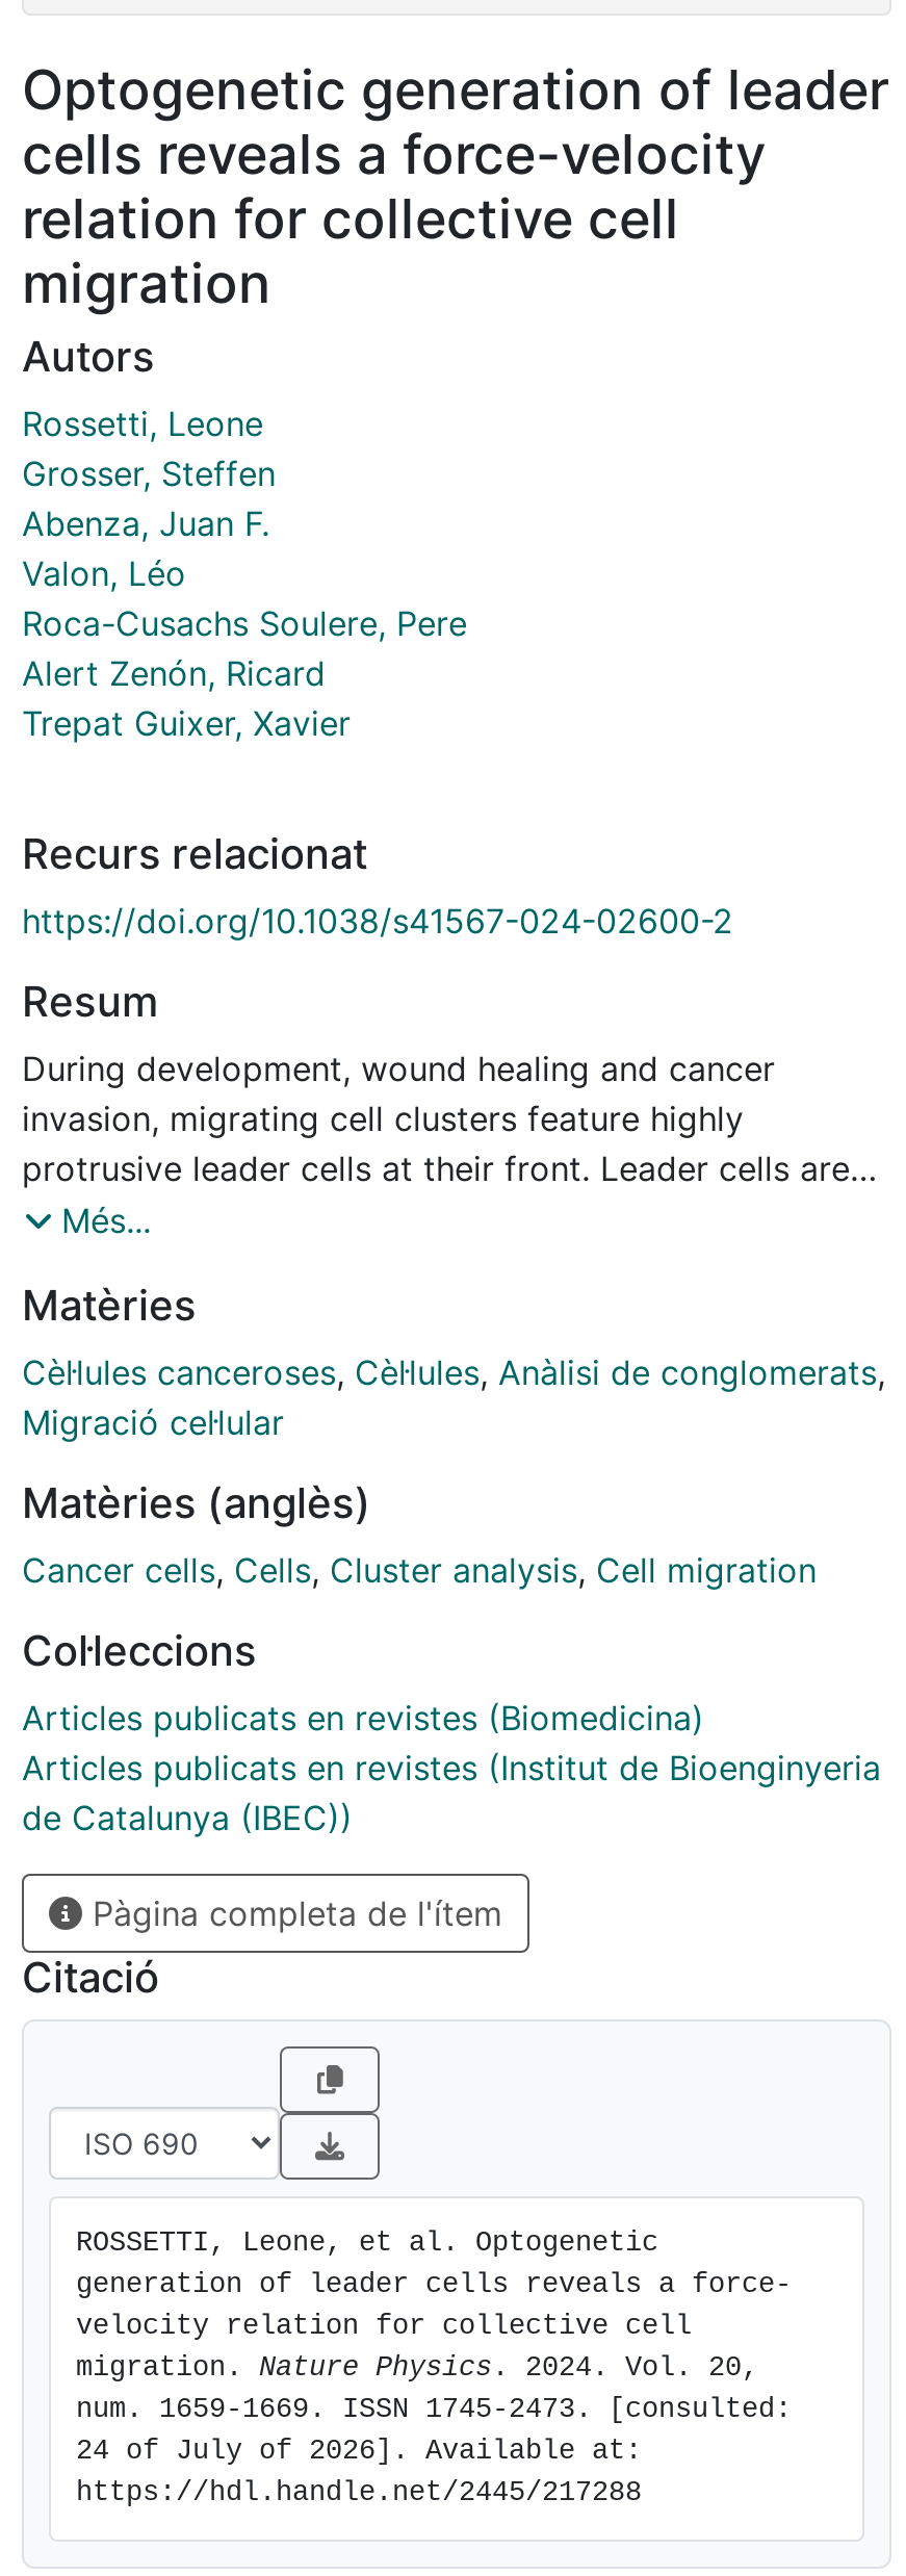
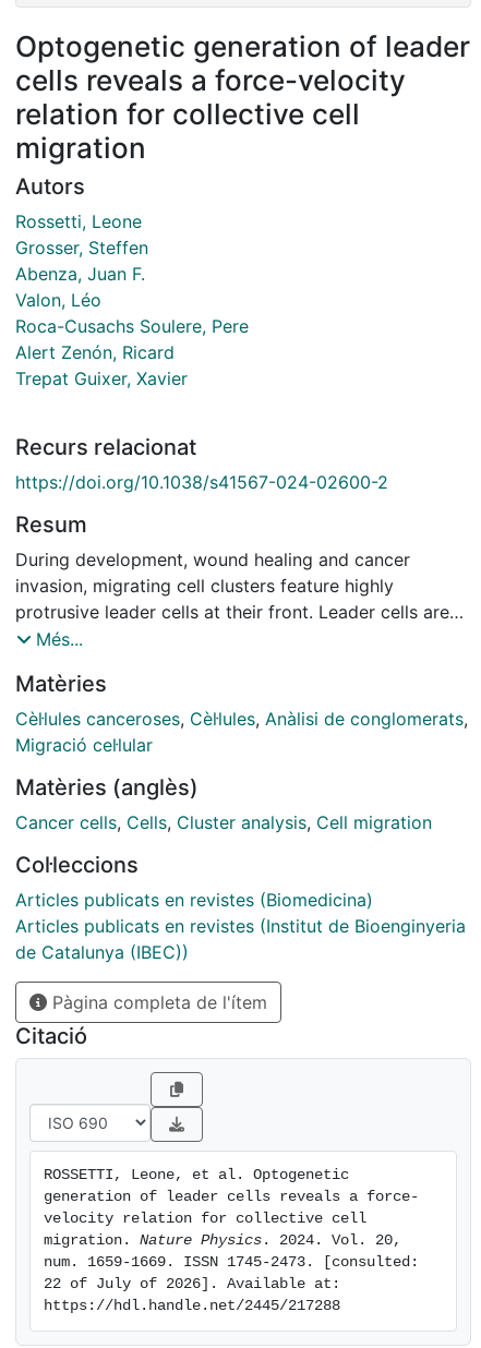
- 24 of July of 2026]. Available at:
+ 22 of July of 2026]. Available at:
